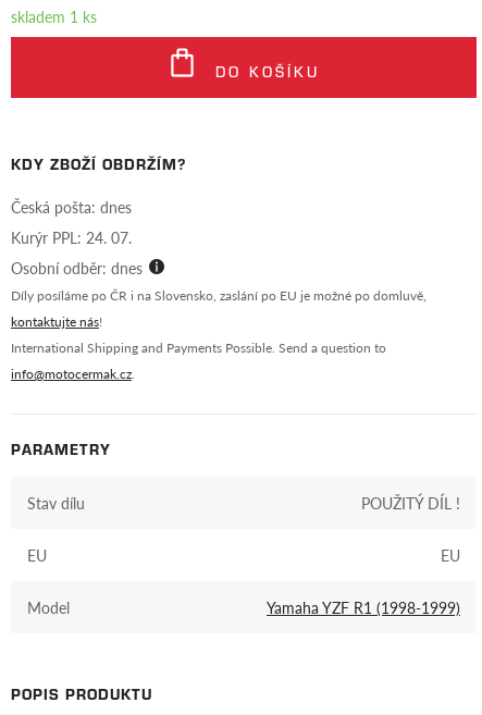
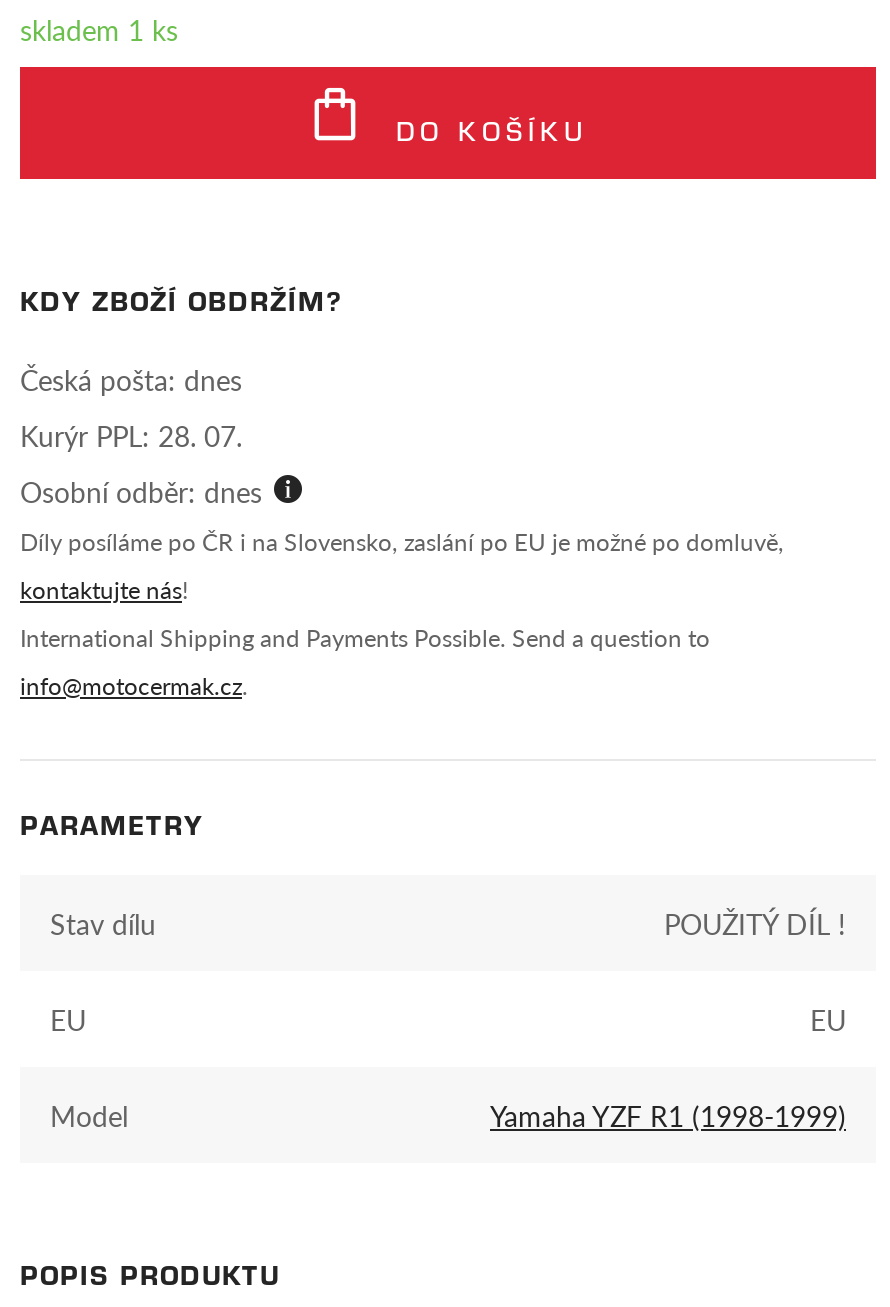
- Kurýr PPL: 24. 07.
+ Kurýr PPL: 28. 07.
